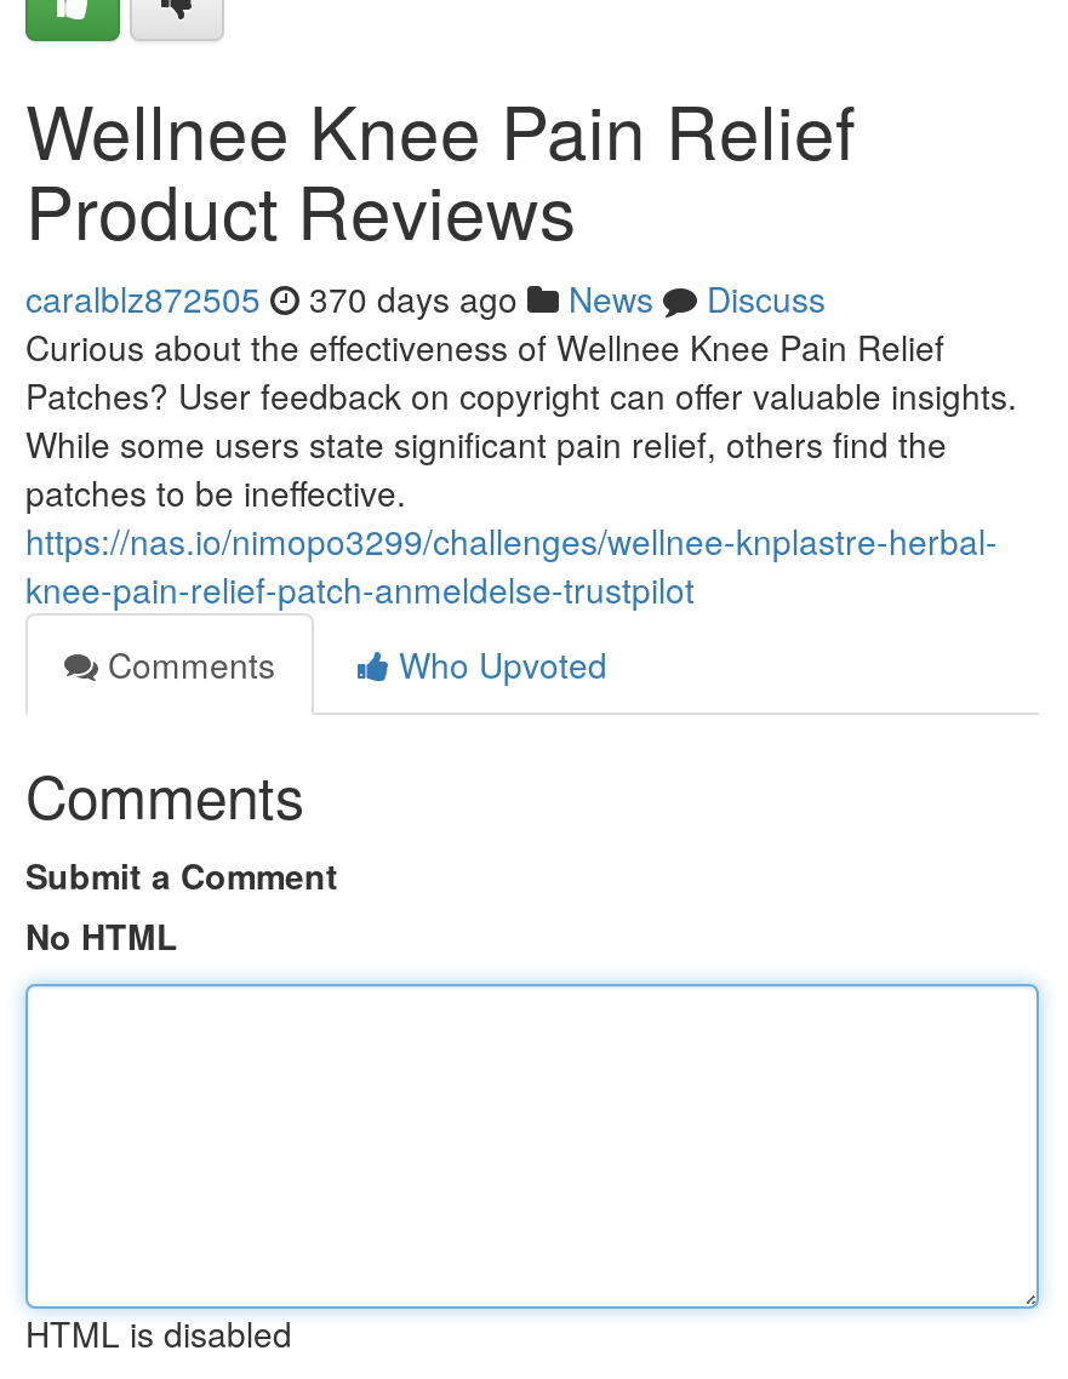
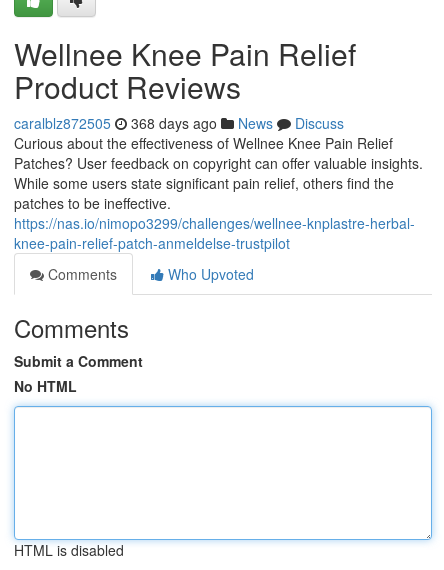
- caralblz872505 370 days ago News Discuss
+ caralblz872505 368 days ago News Discuss
